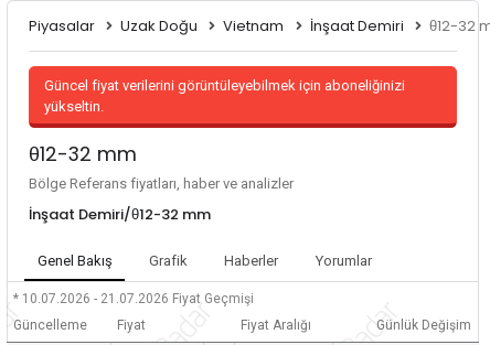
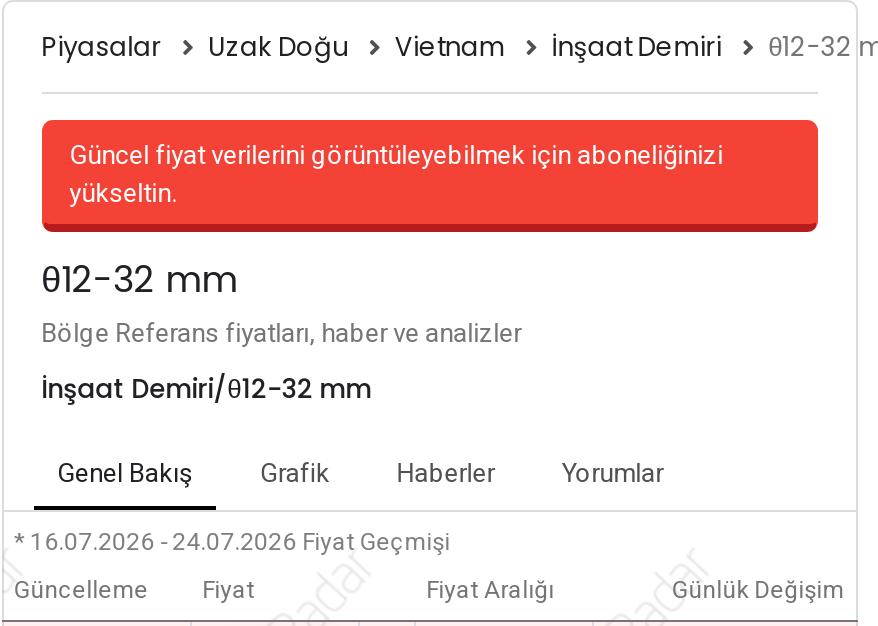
- * 10.07.2026 - 21.07.2026 Fiyat Geçmişi
+ * 16.07.2026 - 24.07.2026 Fiyat Geçmişi
